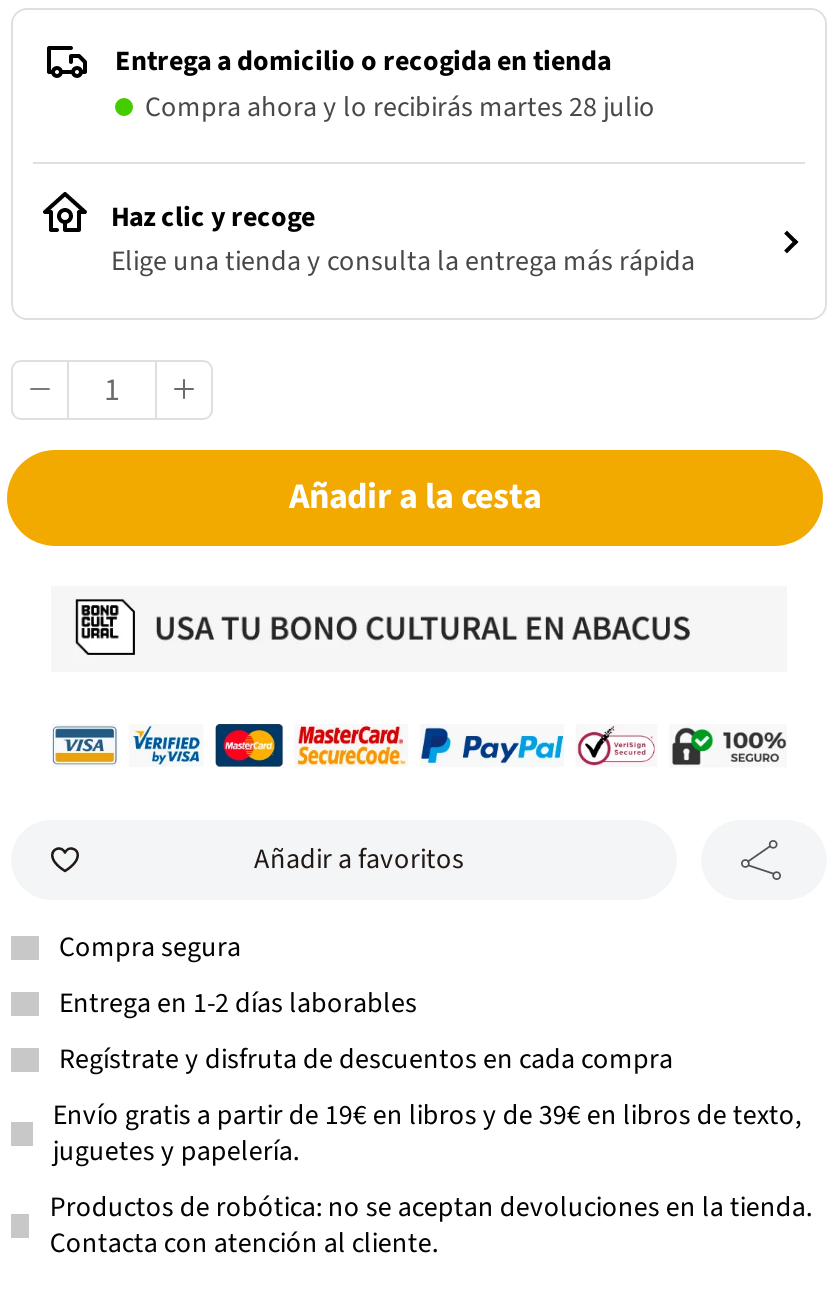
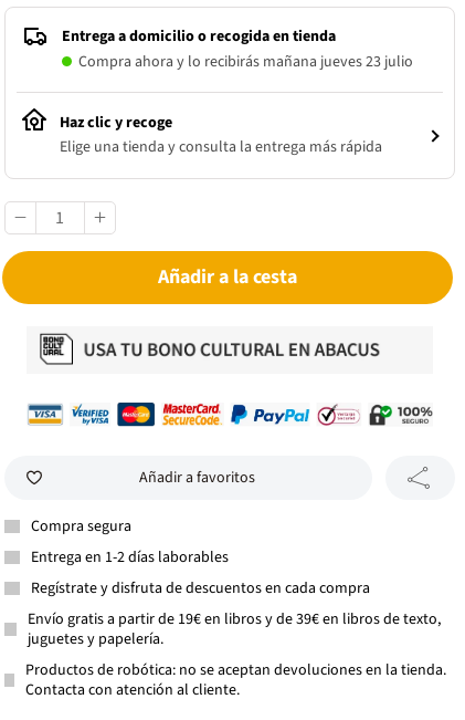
- Compra ahora y lo recibirás martes 28 julio
+ Compra ahora y lo recibirás mañana jueves 23 julio
